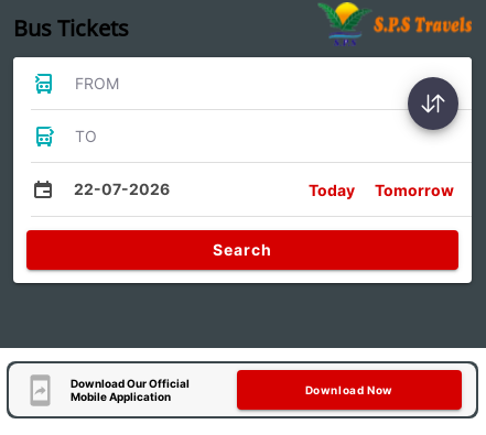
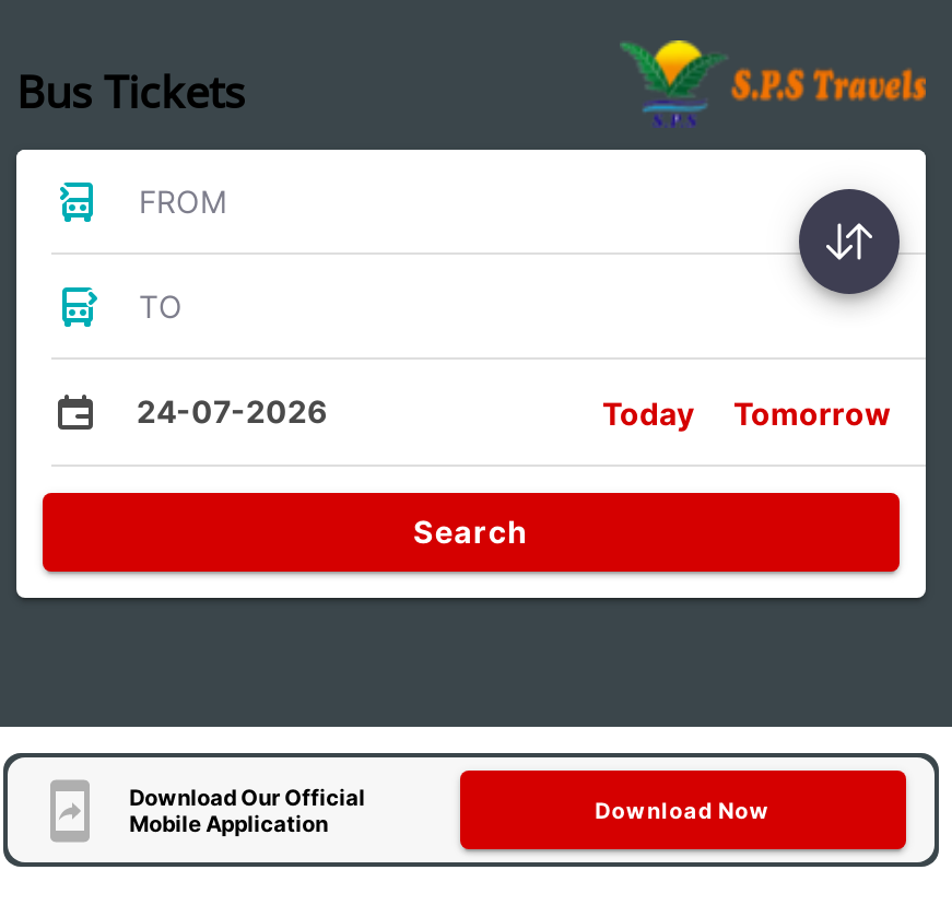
- 22-07-2026
+ 24-07-2026
